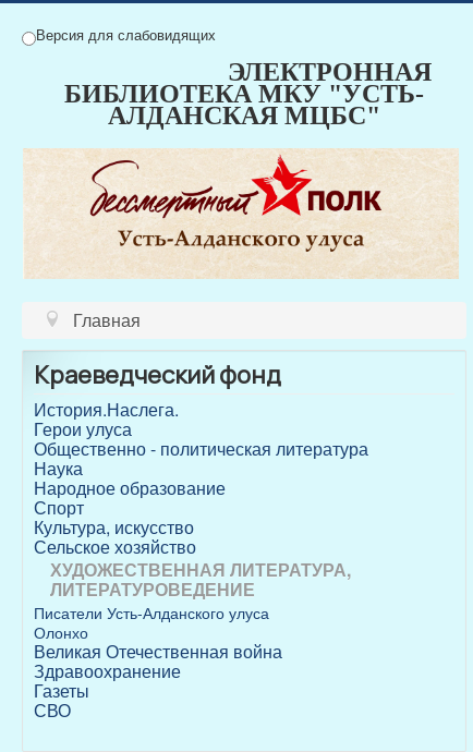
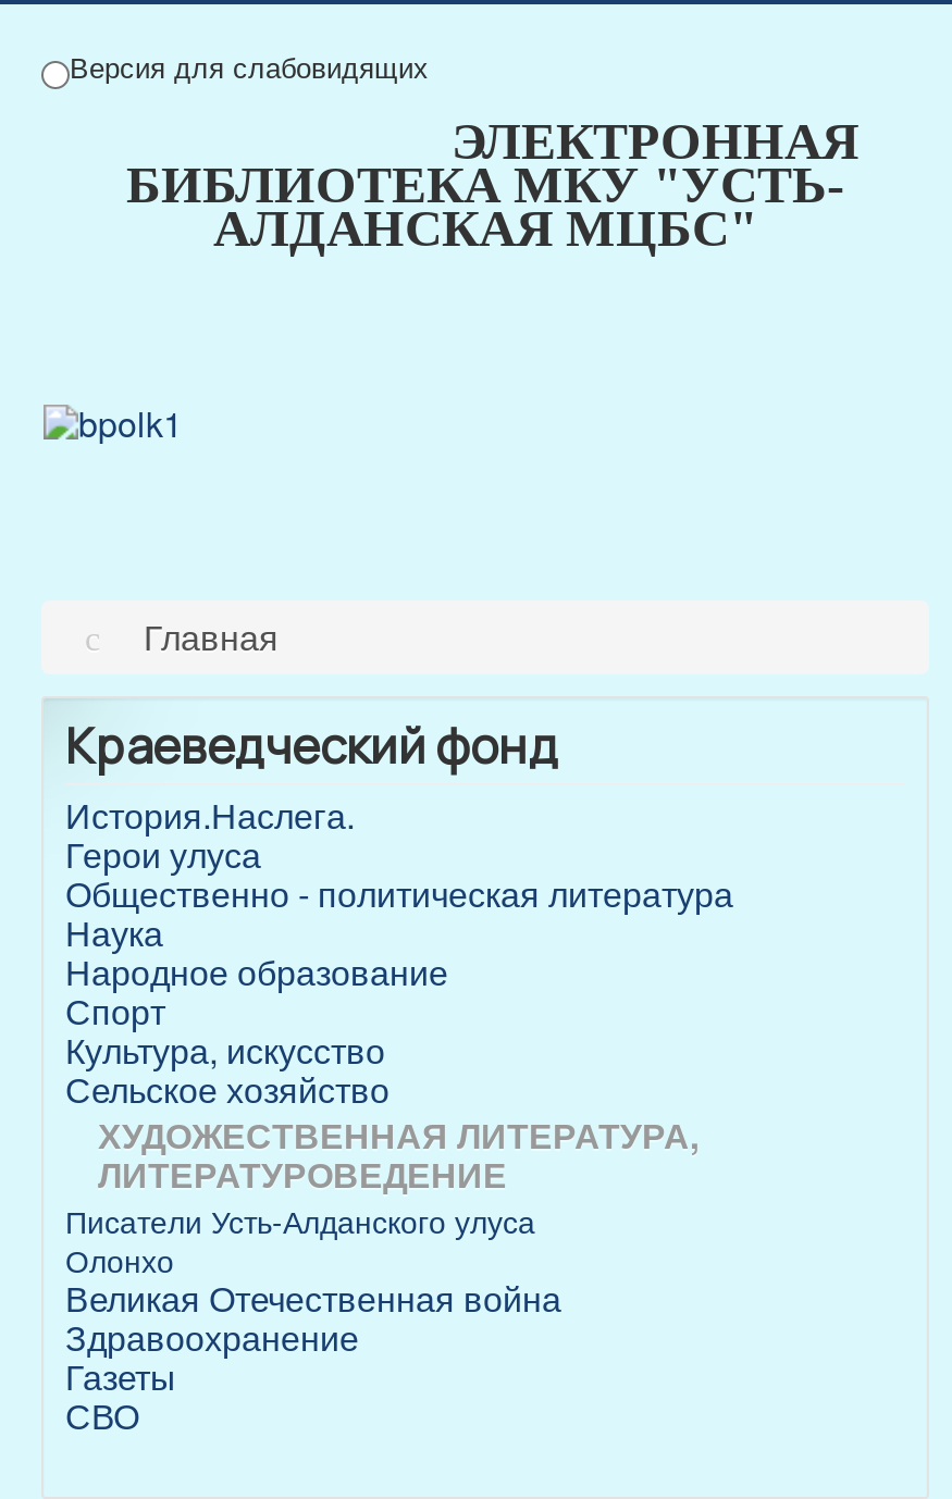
- [image]
